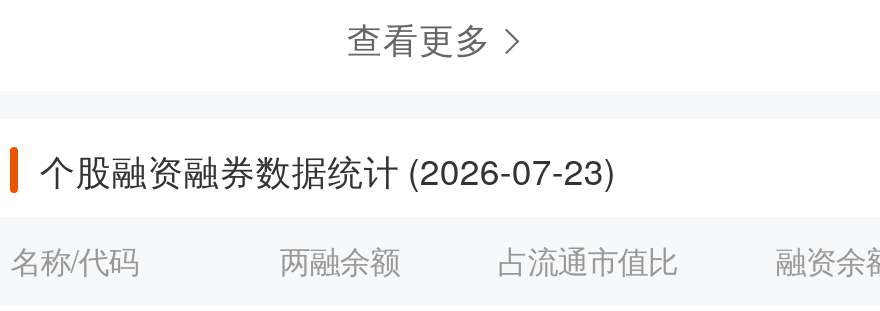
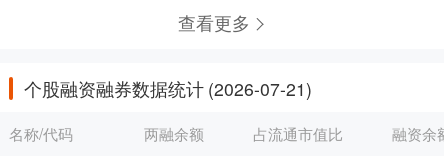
- 个股融资融券数据统计 (2026-07-23)
+ 个股融资融券数据统计 (2026-07-21)
